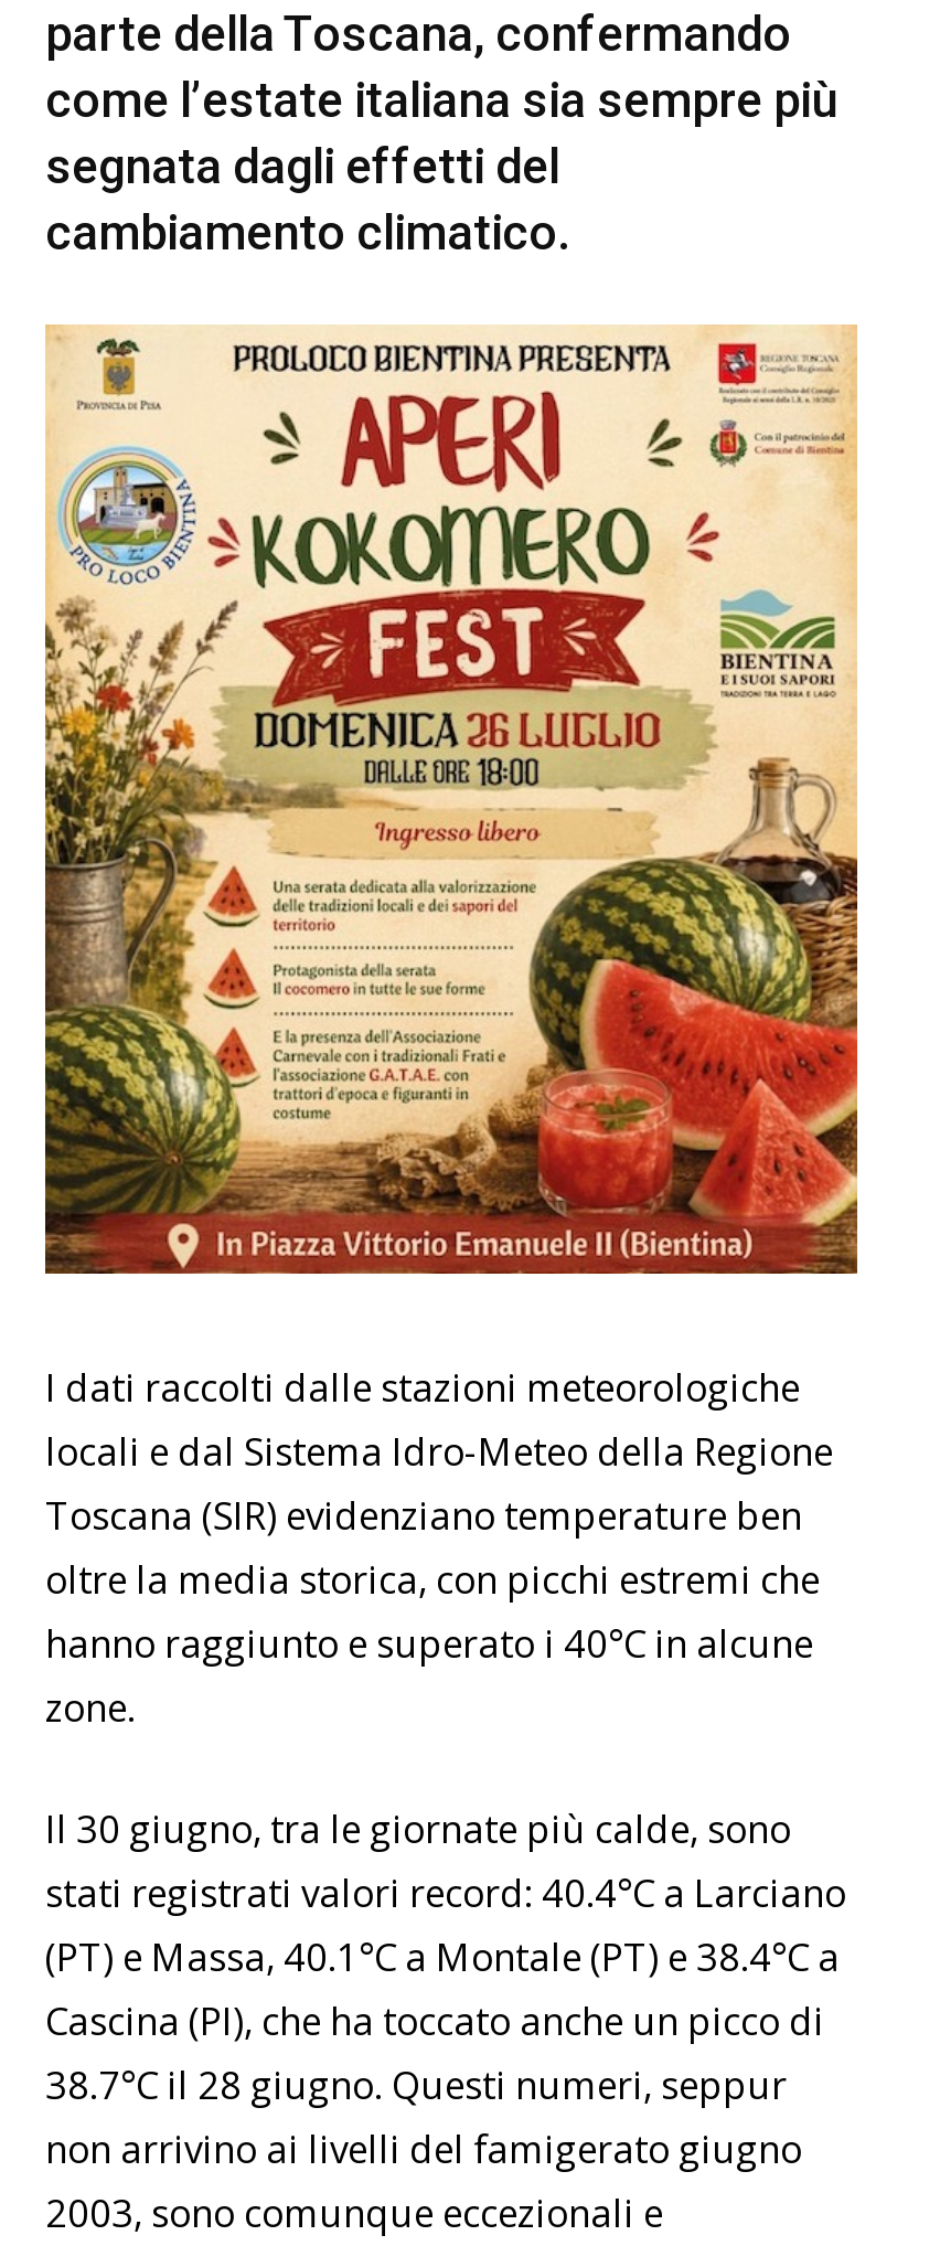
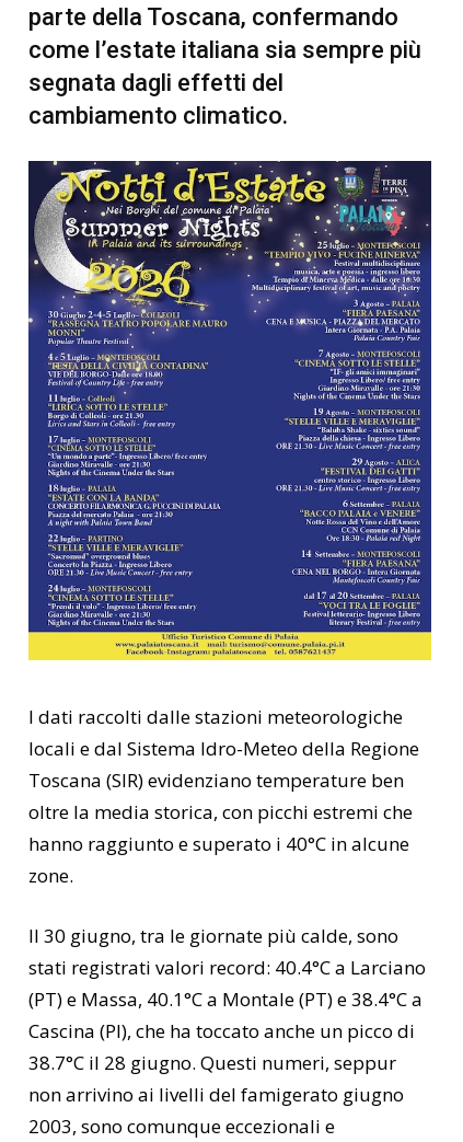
- [image]
+ [image]
